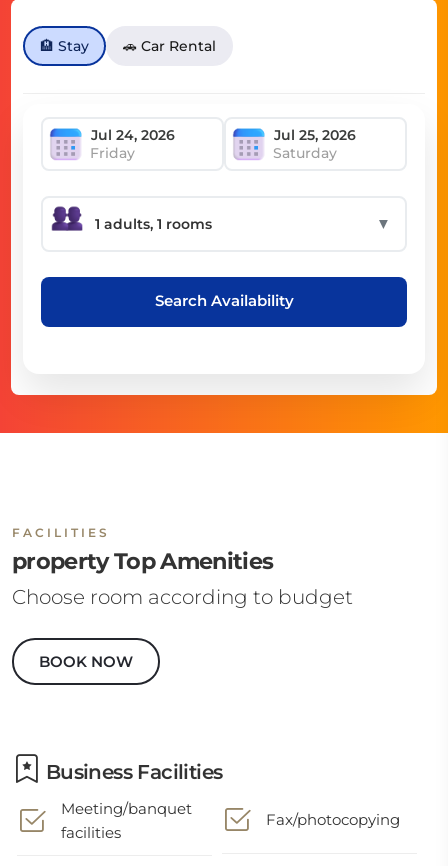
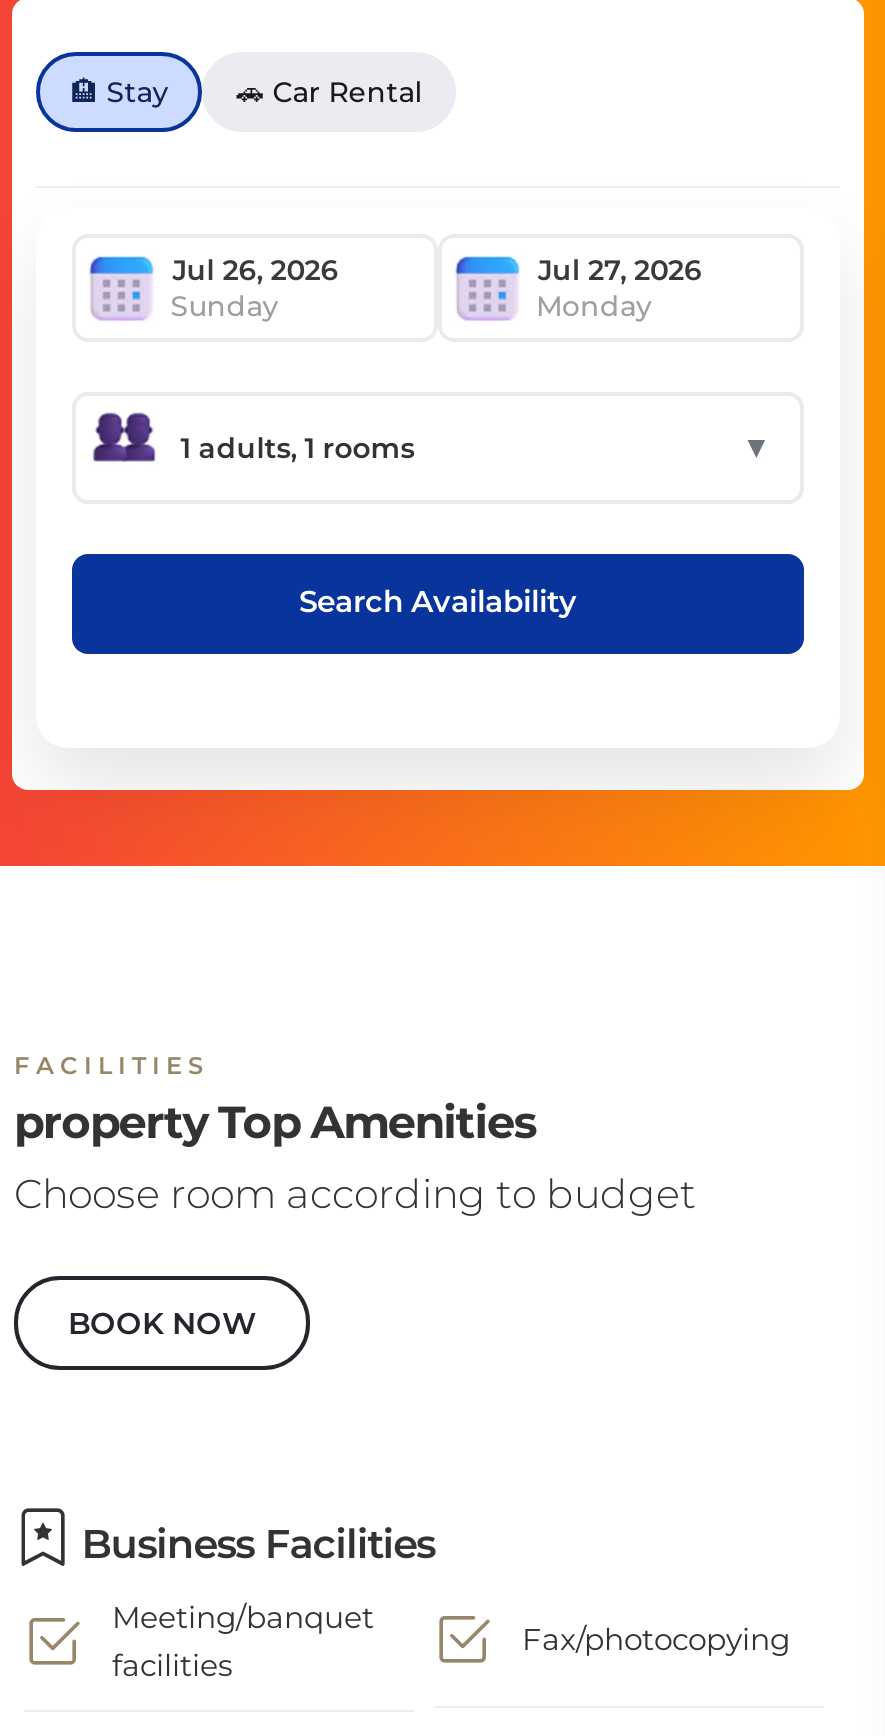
- Friday
- Saturday
+ Sunday
+ Monday
